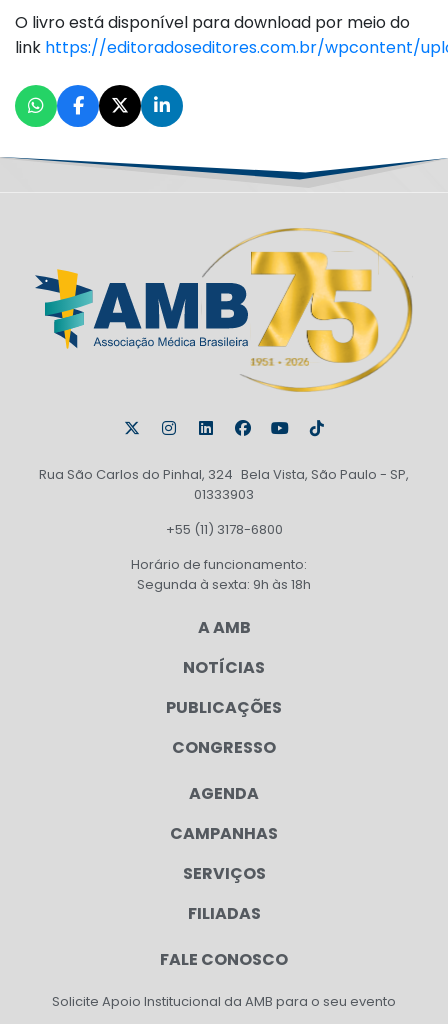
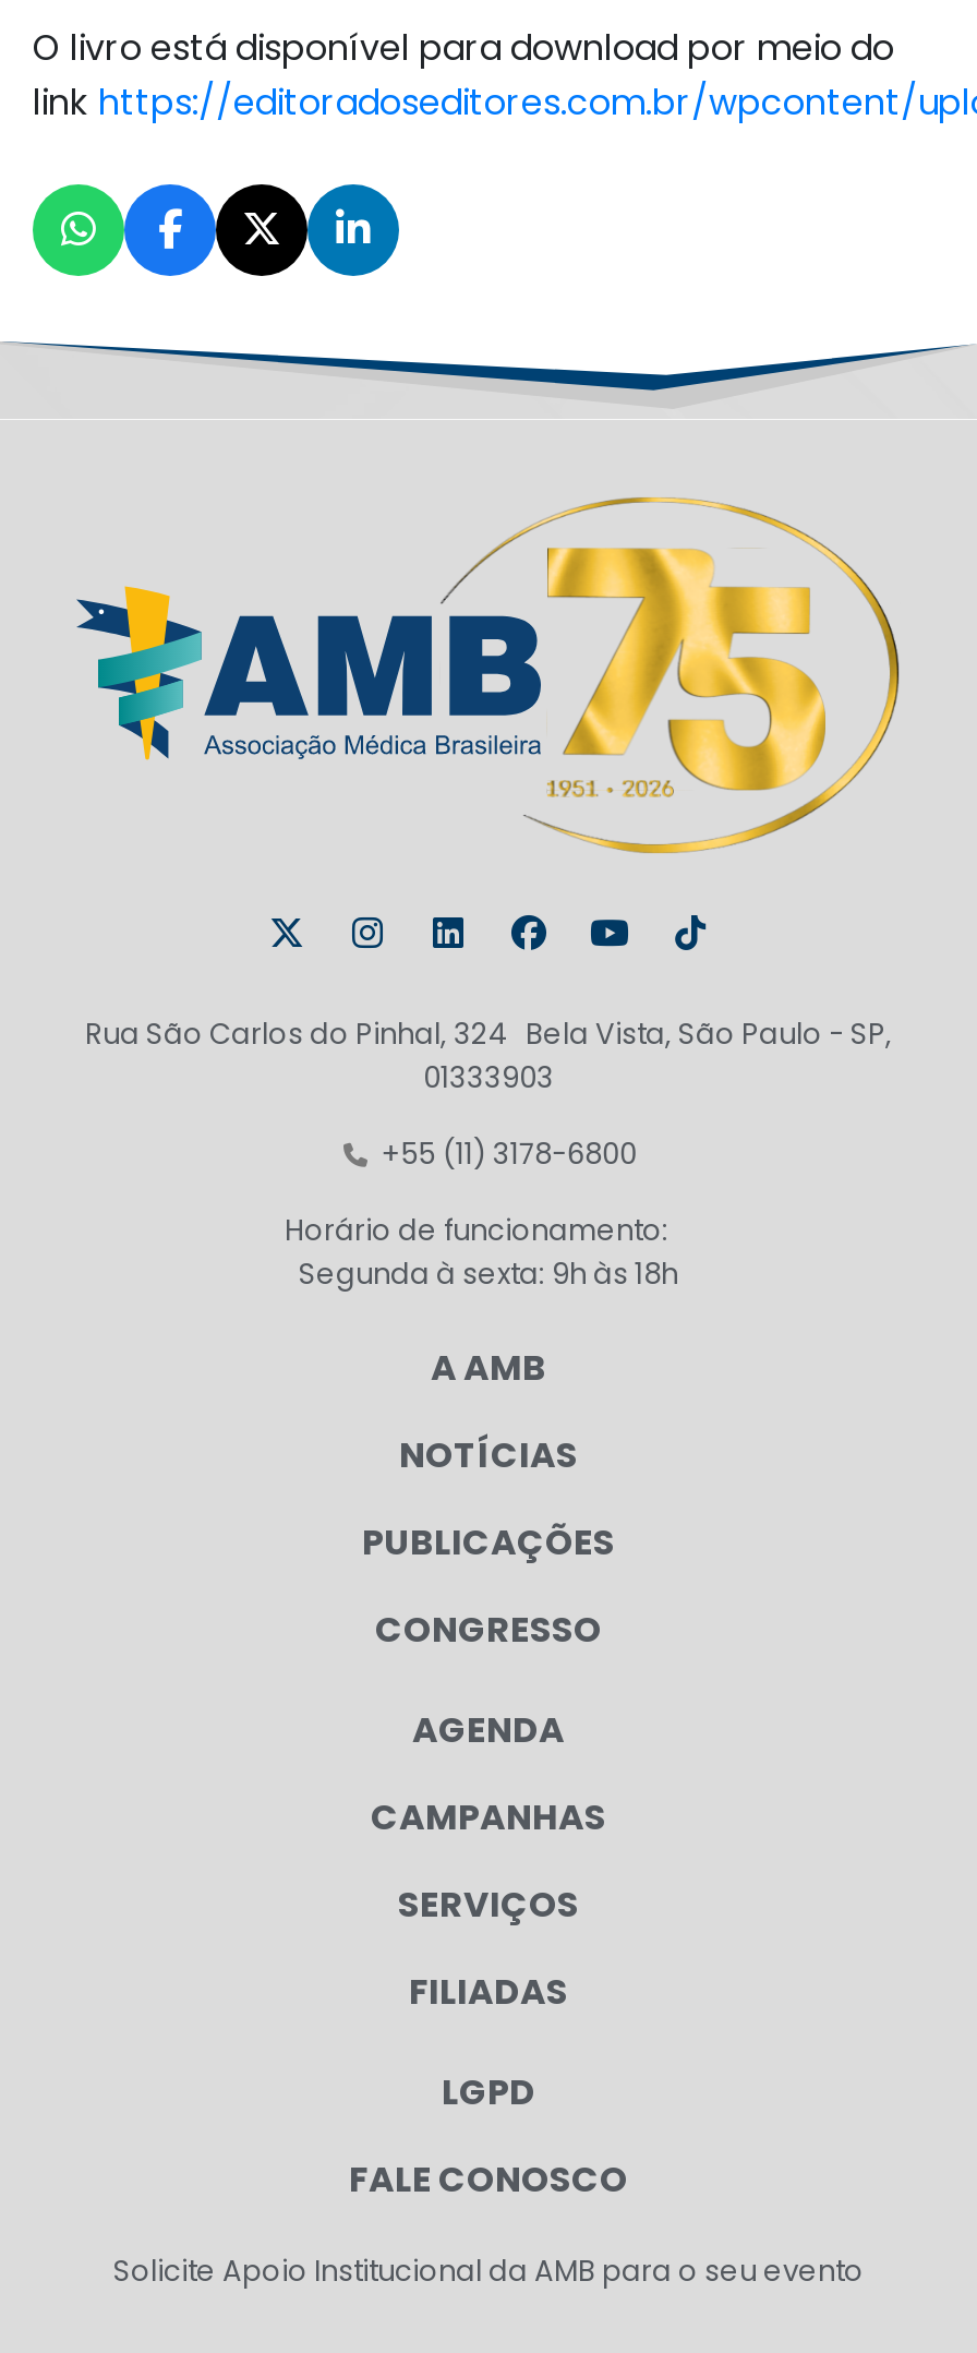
+ LGPD
